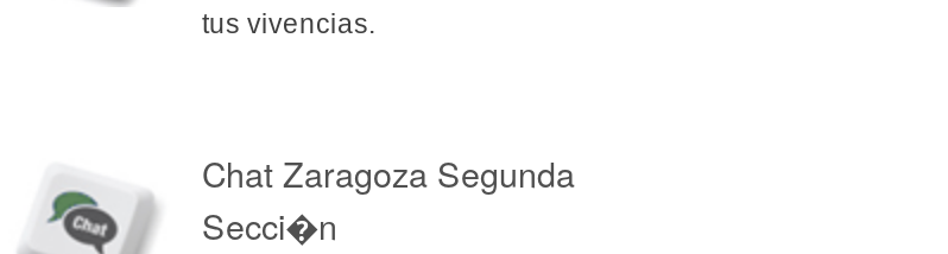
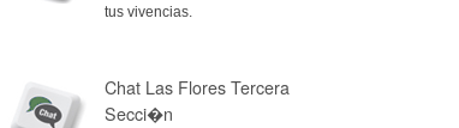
- Chat Zaragoza Segunda
+ Chat Las Flores Tercera
